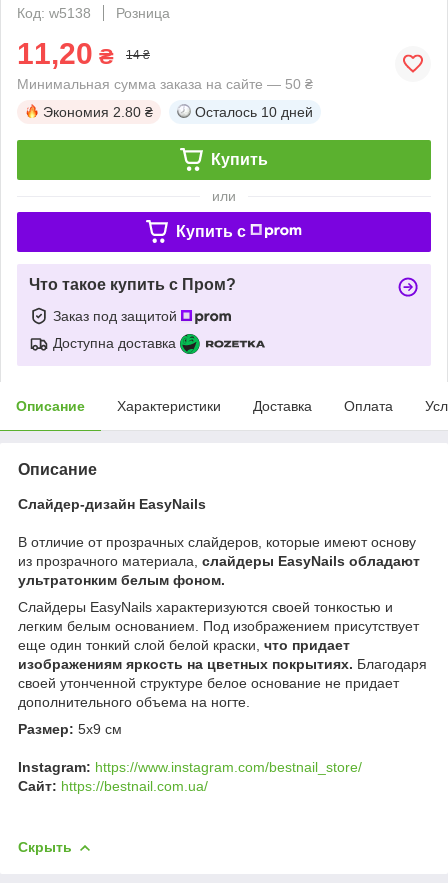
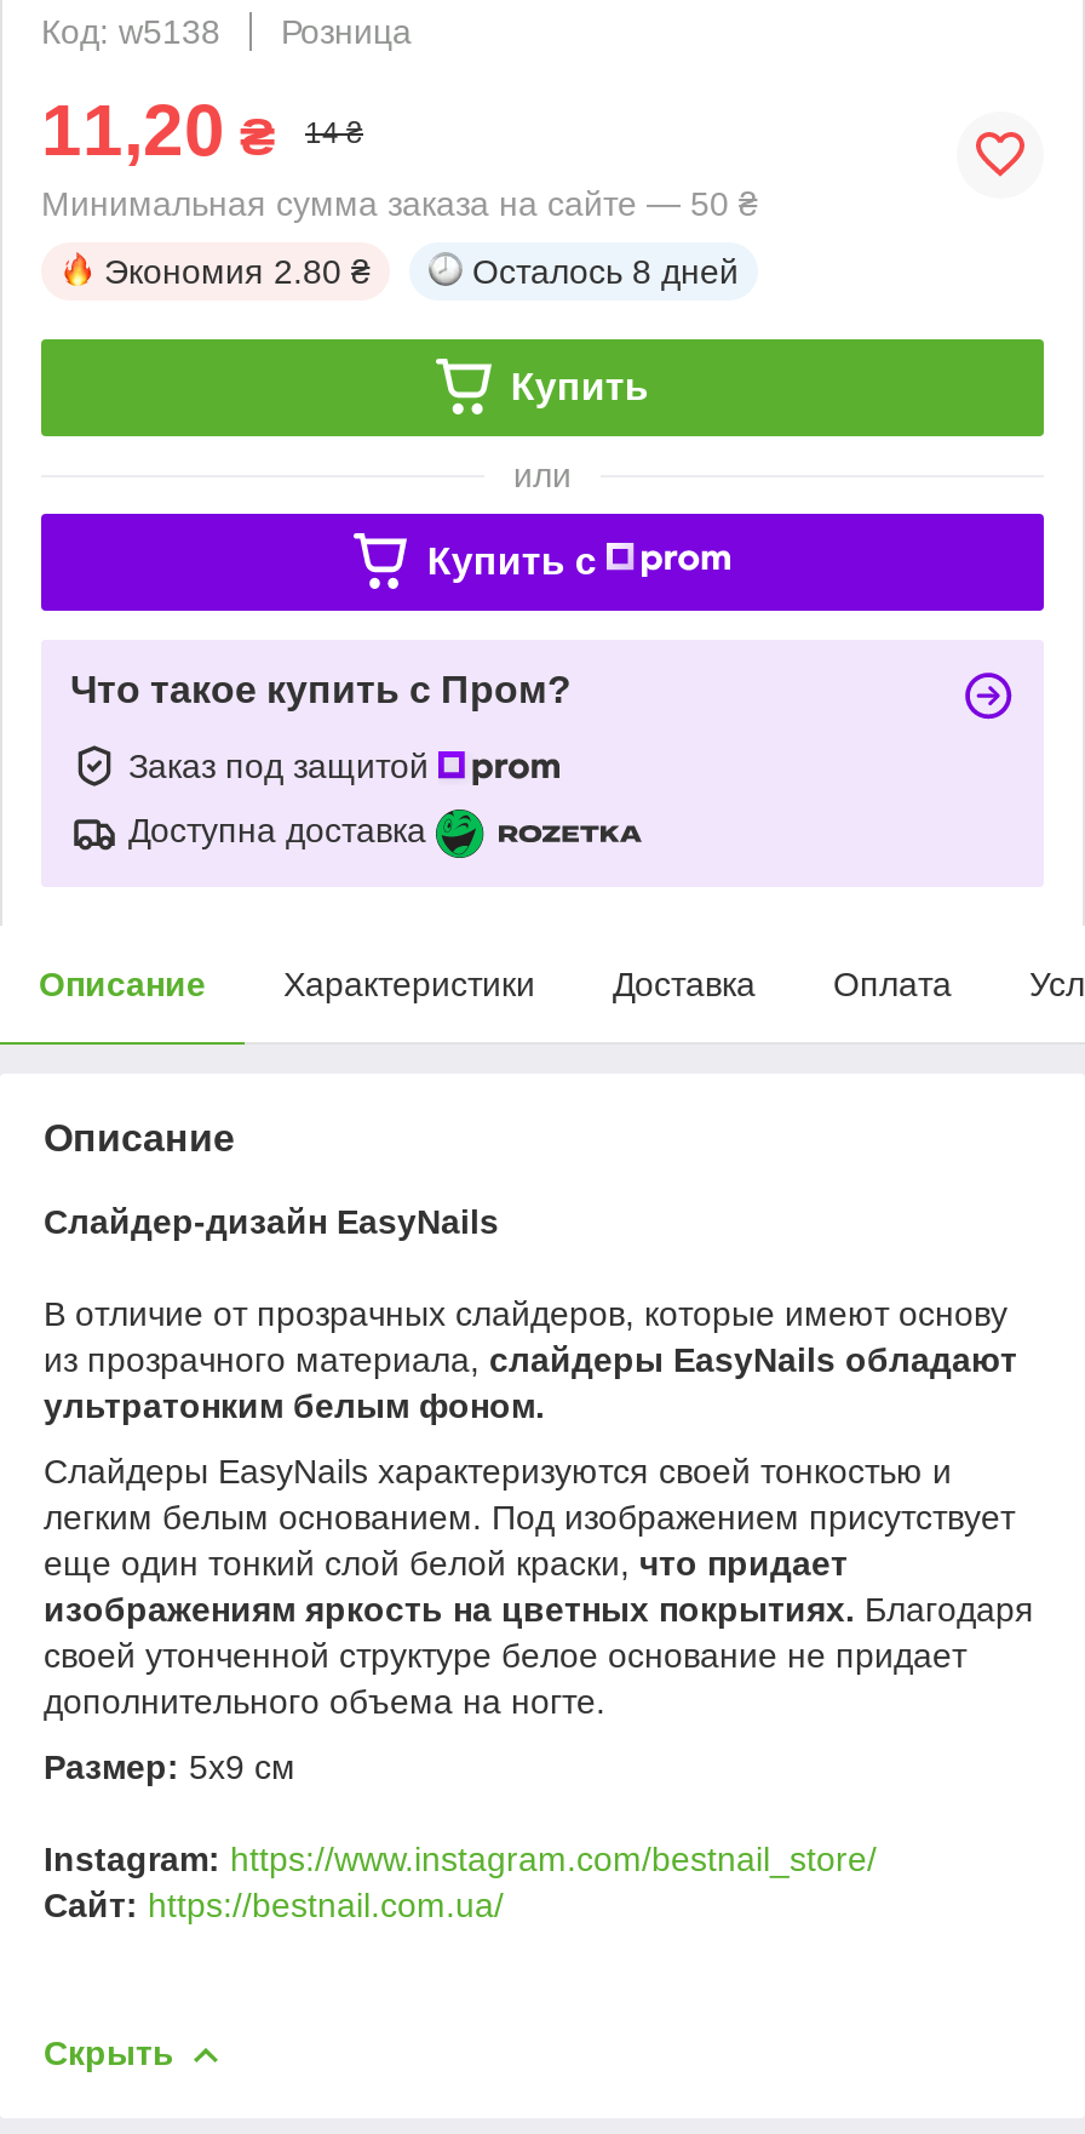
- Осталось 10 дней
+ Осталось 8 дней
